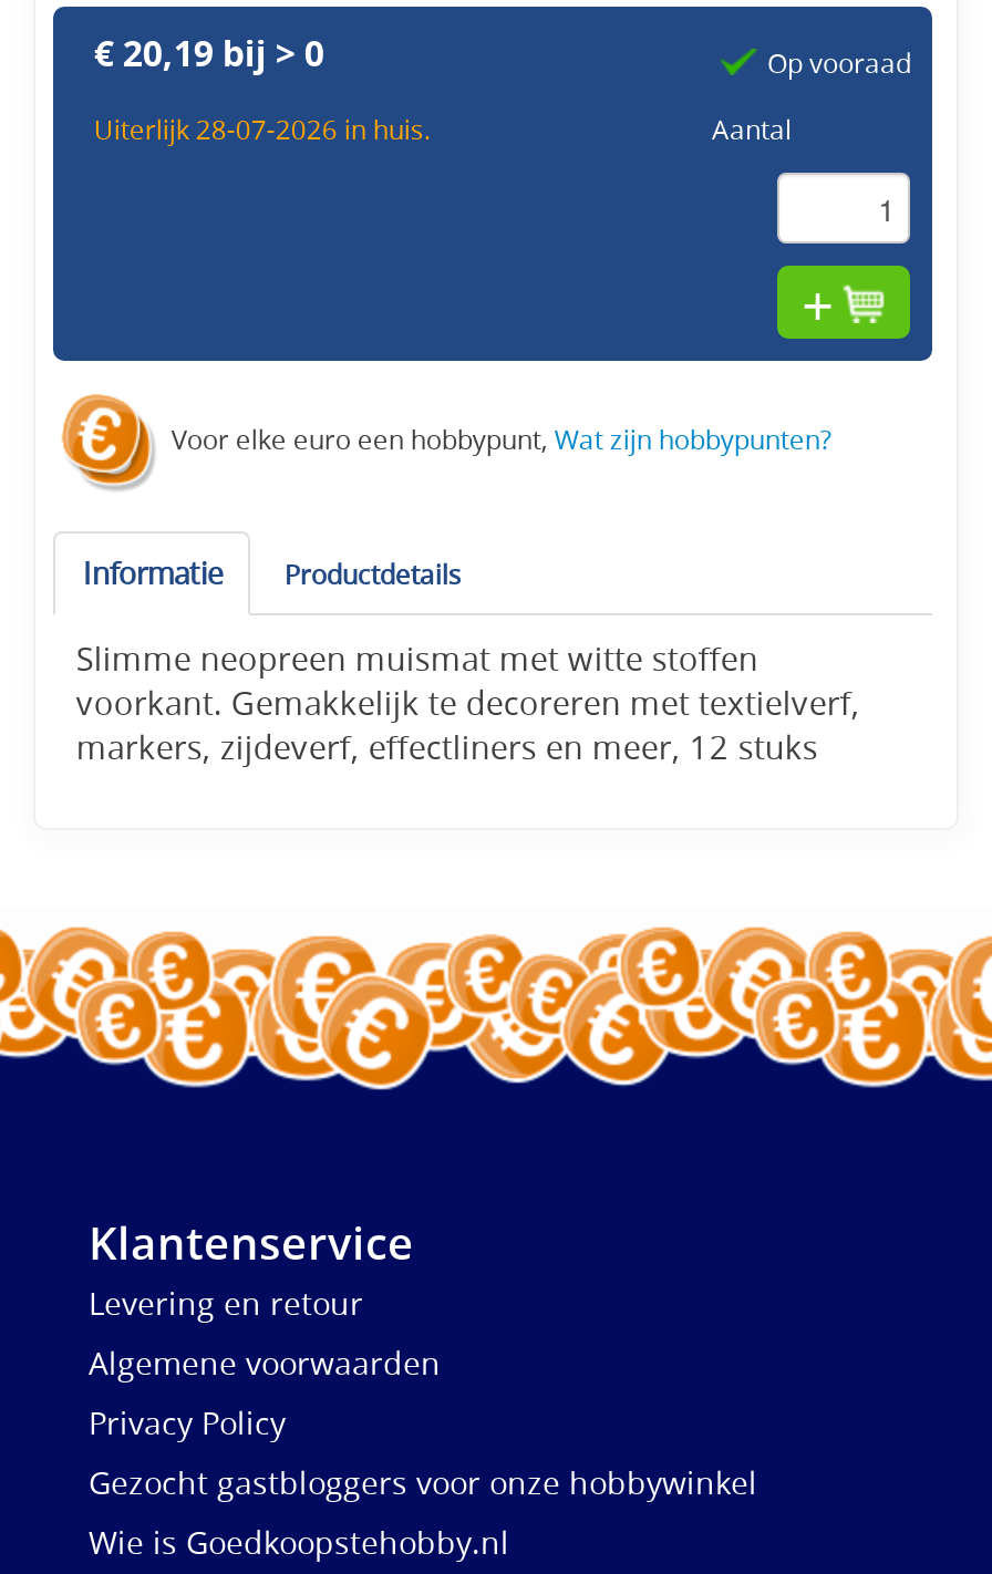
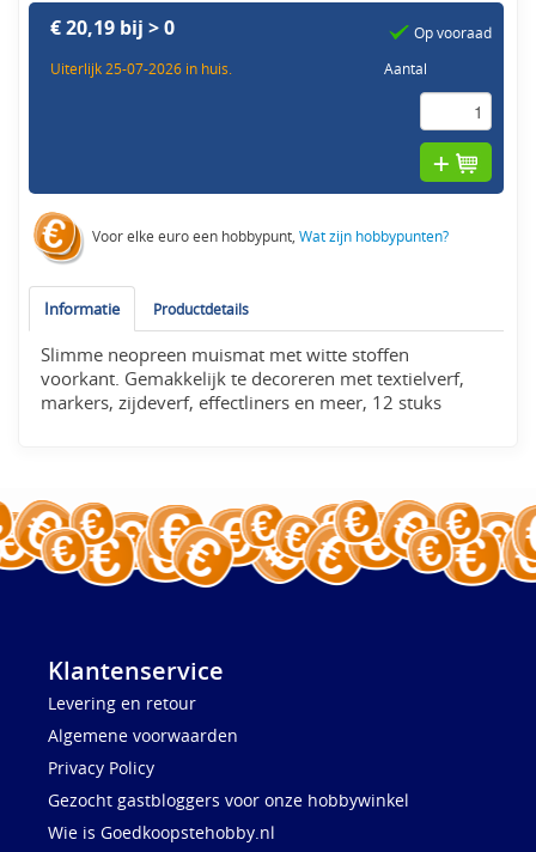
- Uiterlijk 28-07-2026 in huis.
+ Uiterlijk 25-07-2026 in huis.
